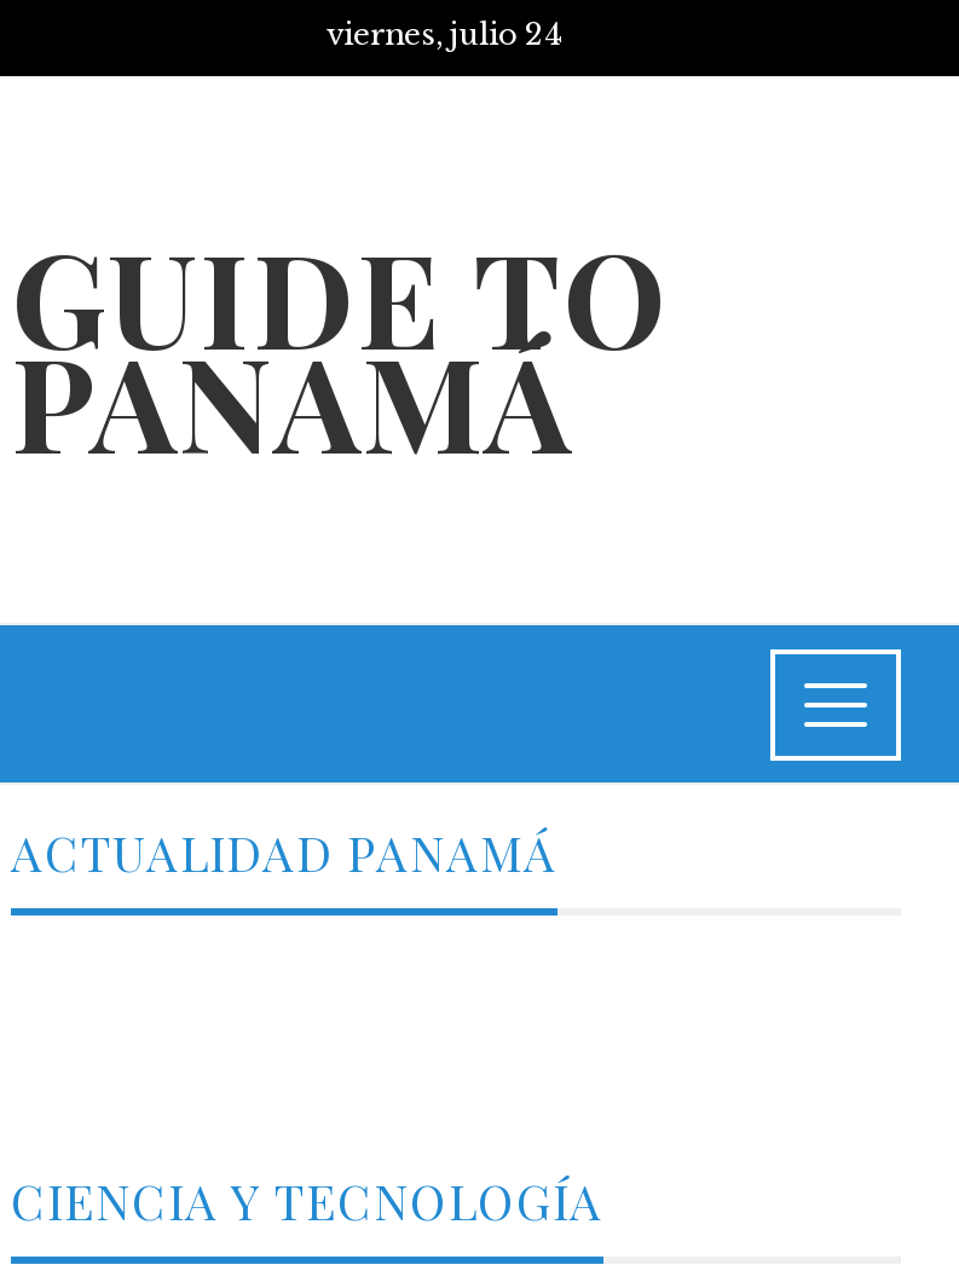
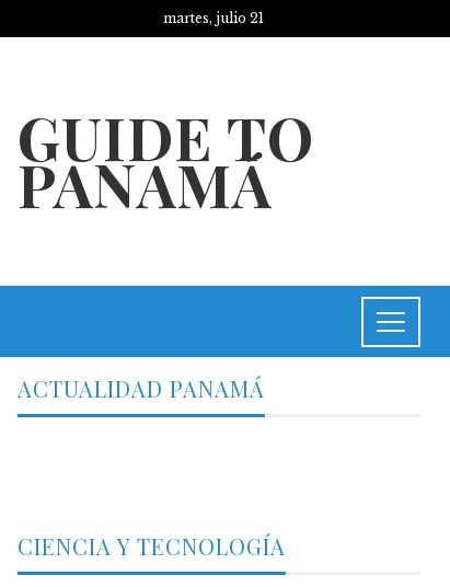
- viernes, julio 24
+ martes, julio 21
